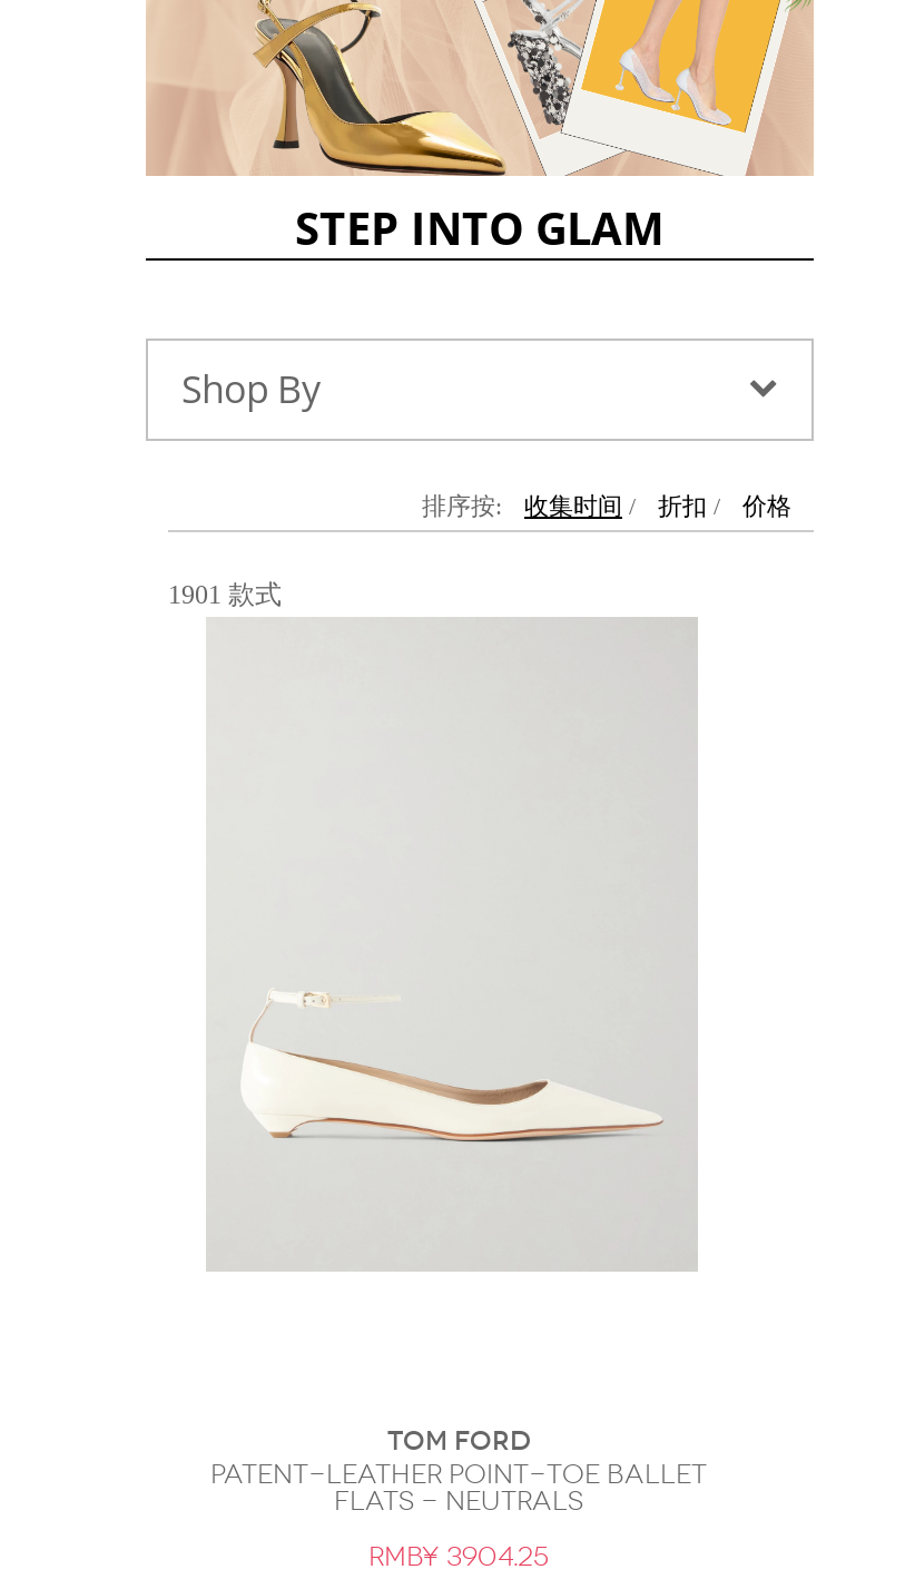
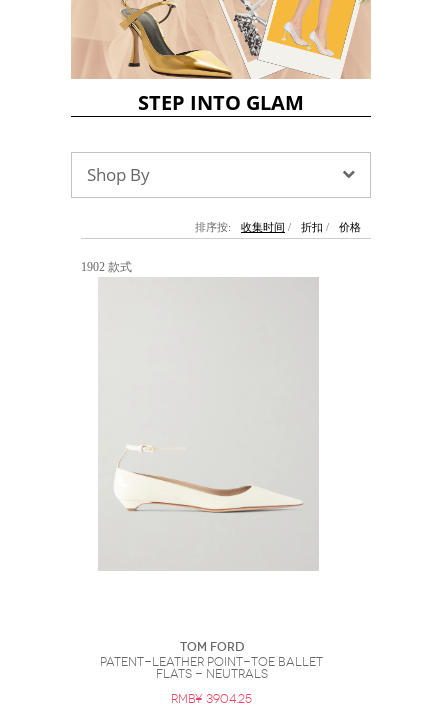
- 1901 款式
+ 1902 款式
